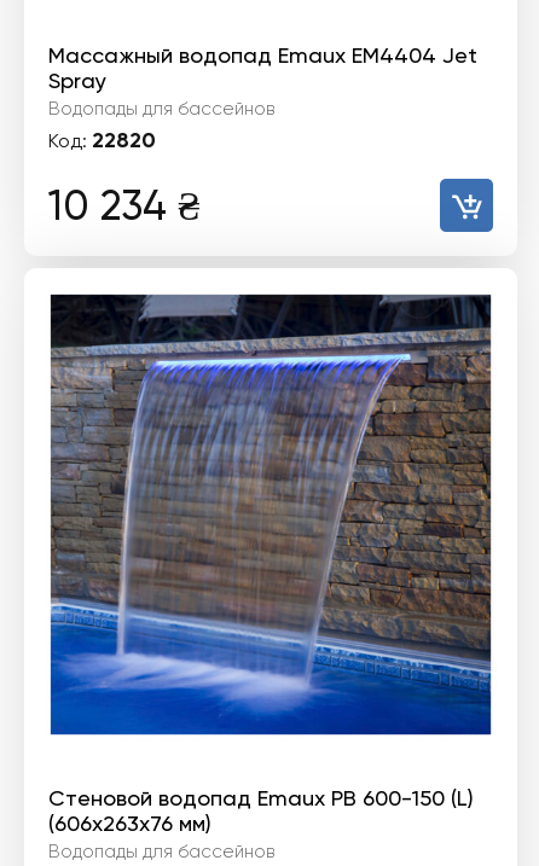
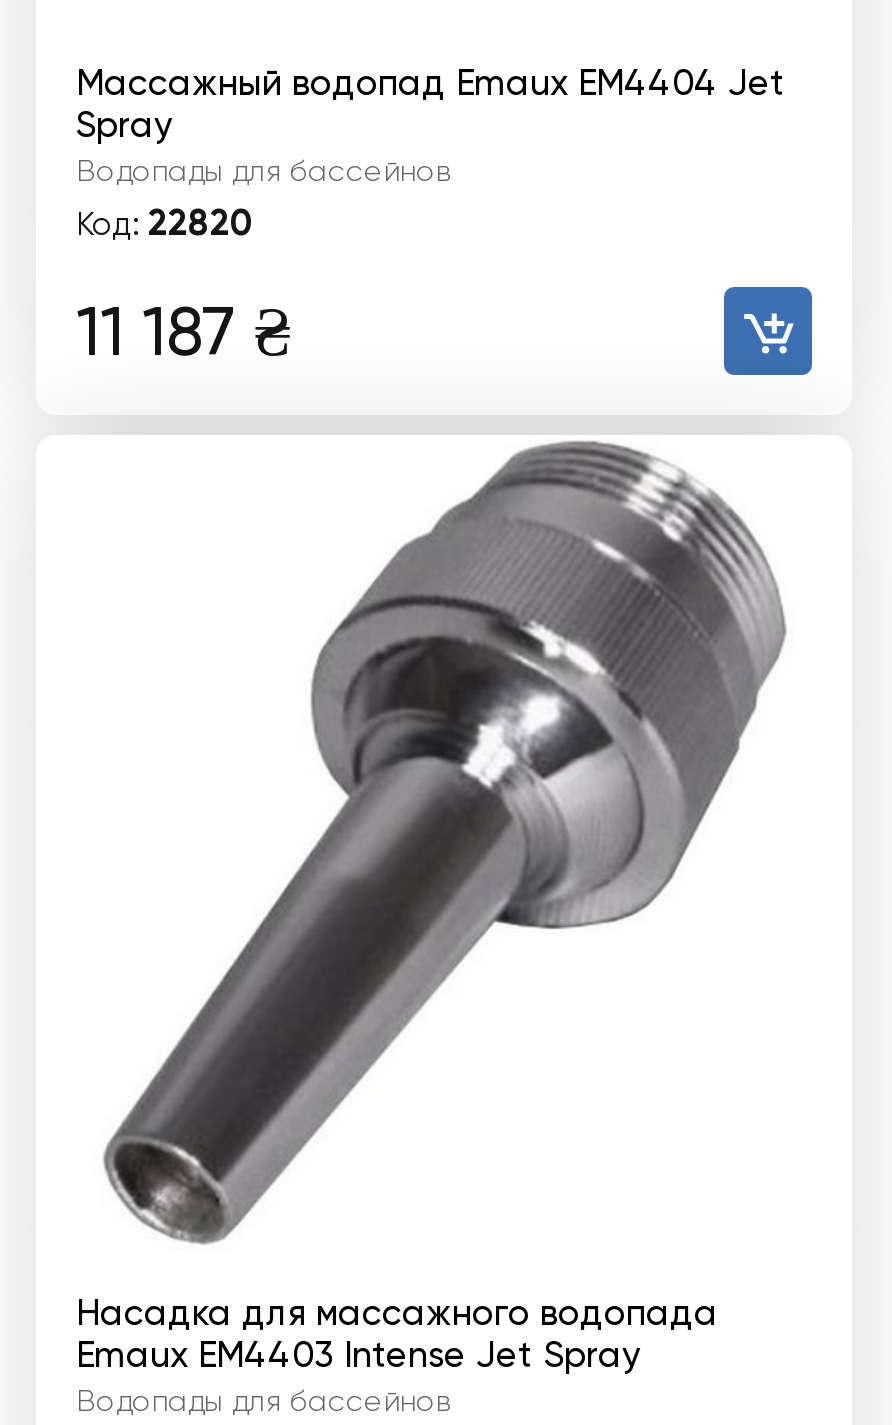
- 10 234 ₴
+ 11 187 ₴

- [image]
- Стеновой водопад Emaux PB 600-150 (L)
- (606х263х76 мм)
+ [image]
+ Насадка для массажного водопада
+ Emaux EM4403 Intense Jet Spray
